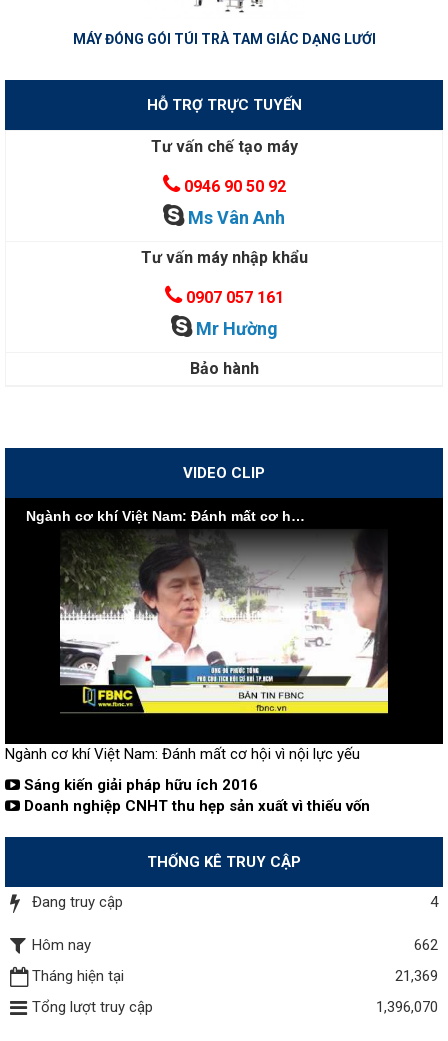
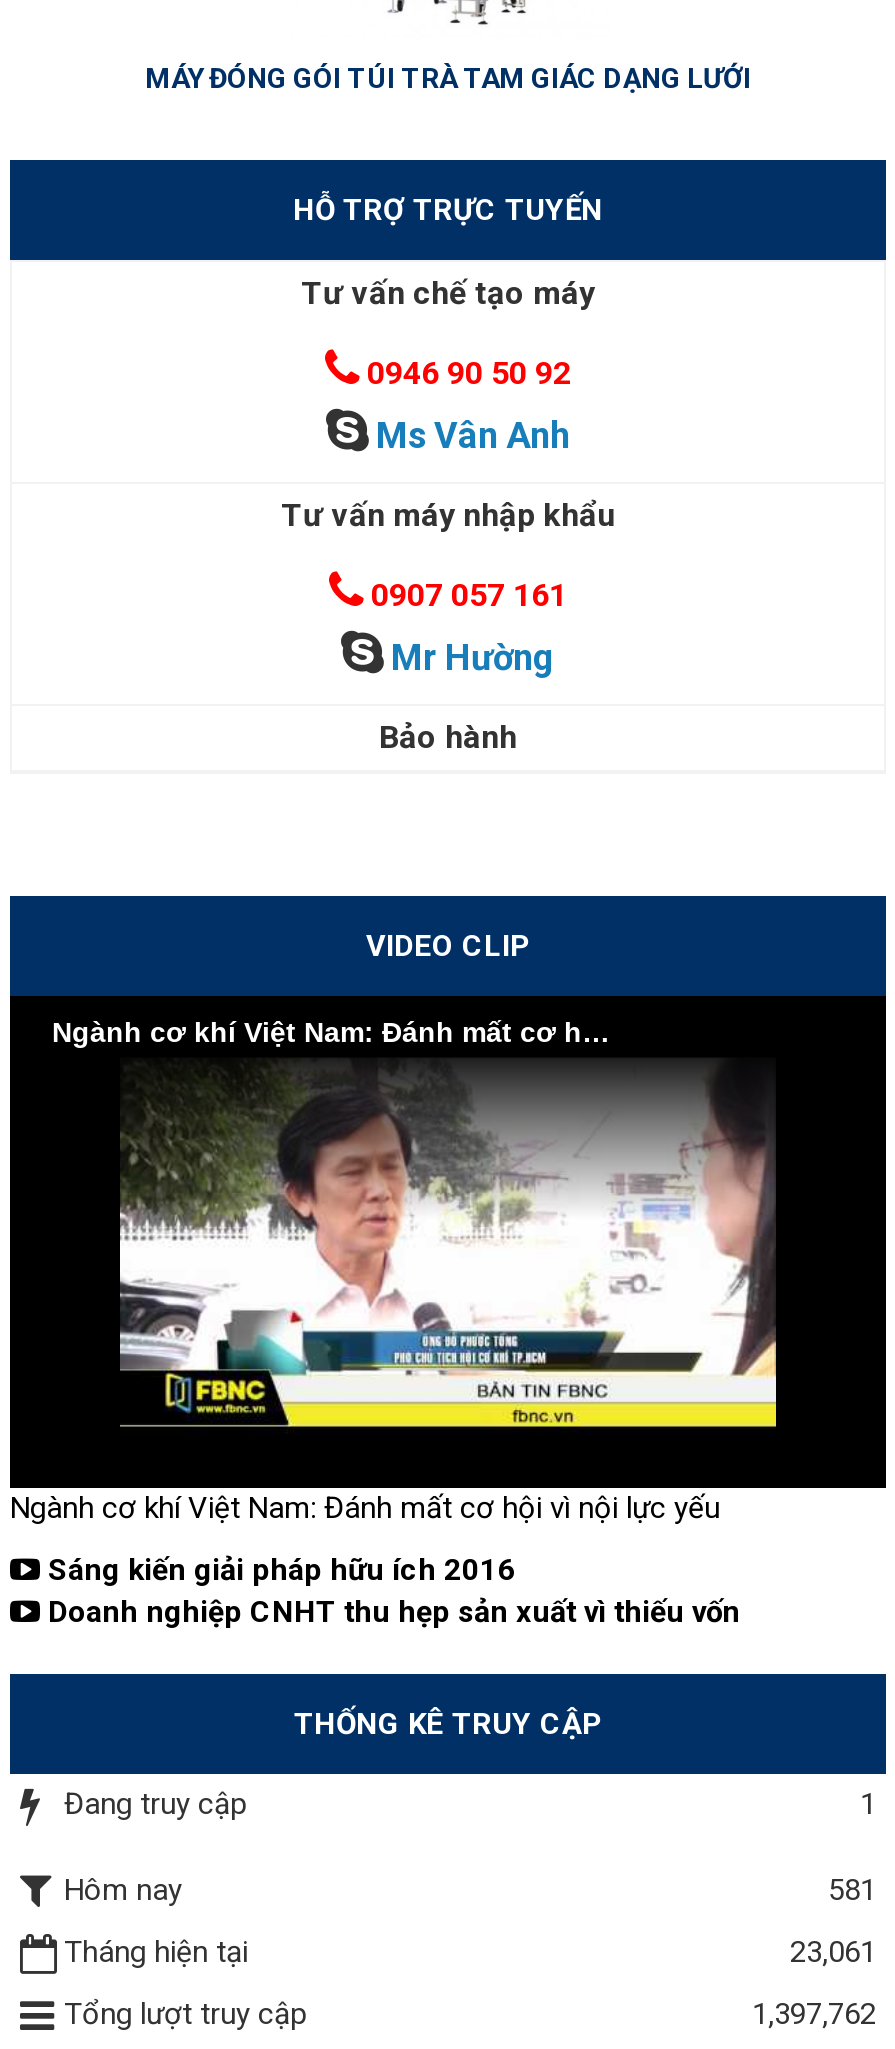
- 4
+ 1

- 662
+ 581

- 21,369
+ 23,061

- 1,396,070
+ 1,397,762
